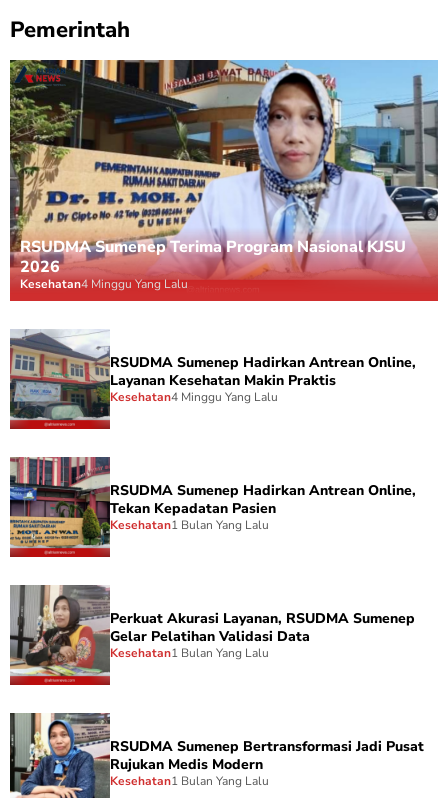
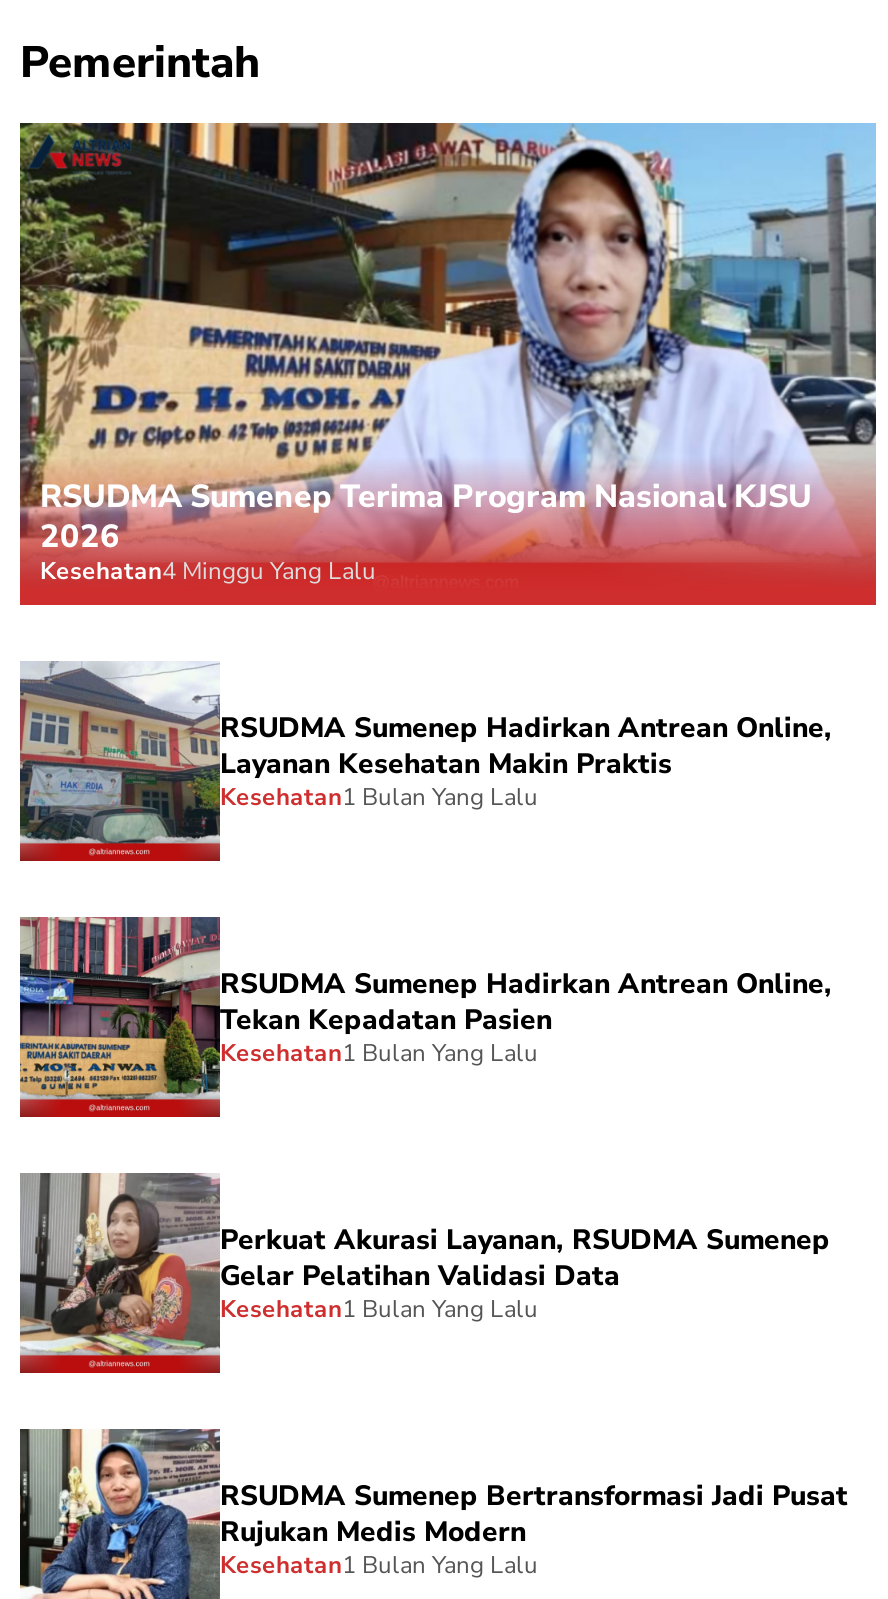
- Kesehatan4 Minggu Yang Lalu
+ Kesehatan1 Bulan Yang Lalu
